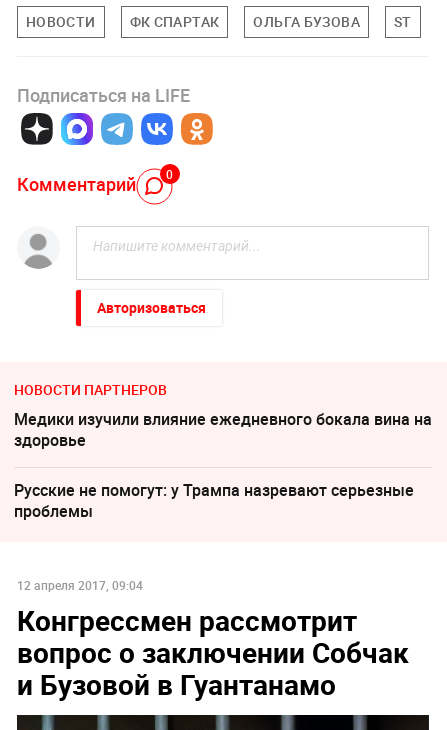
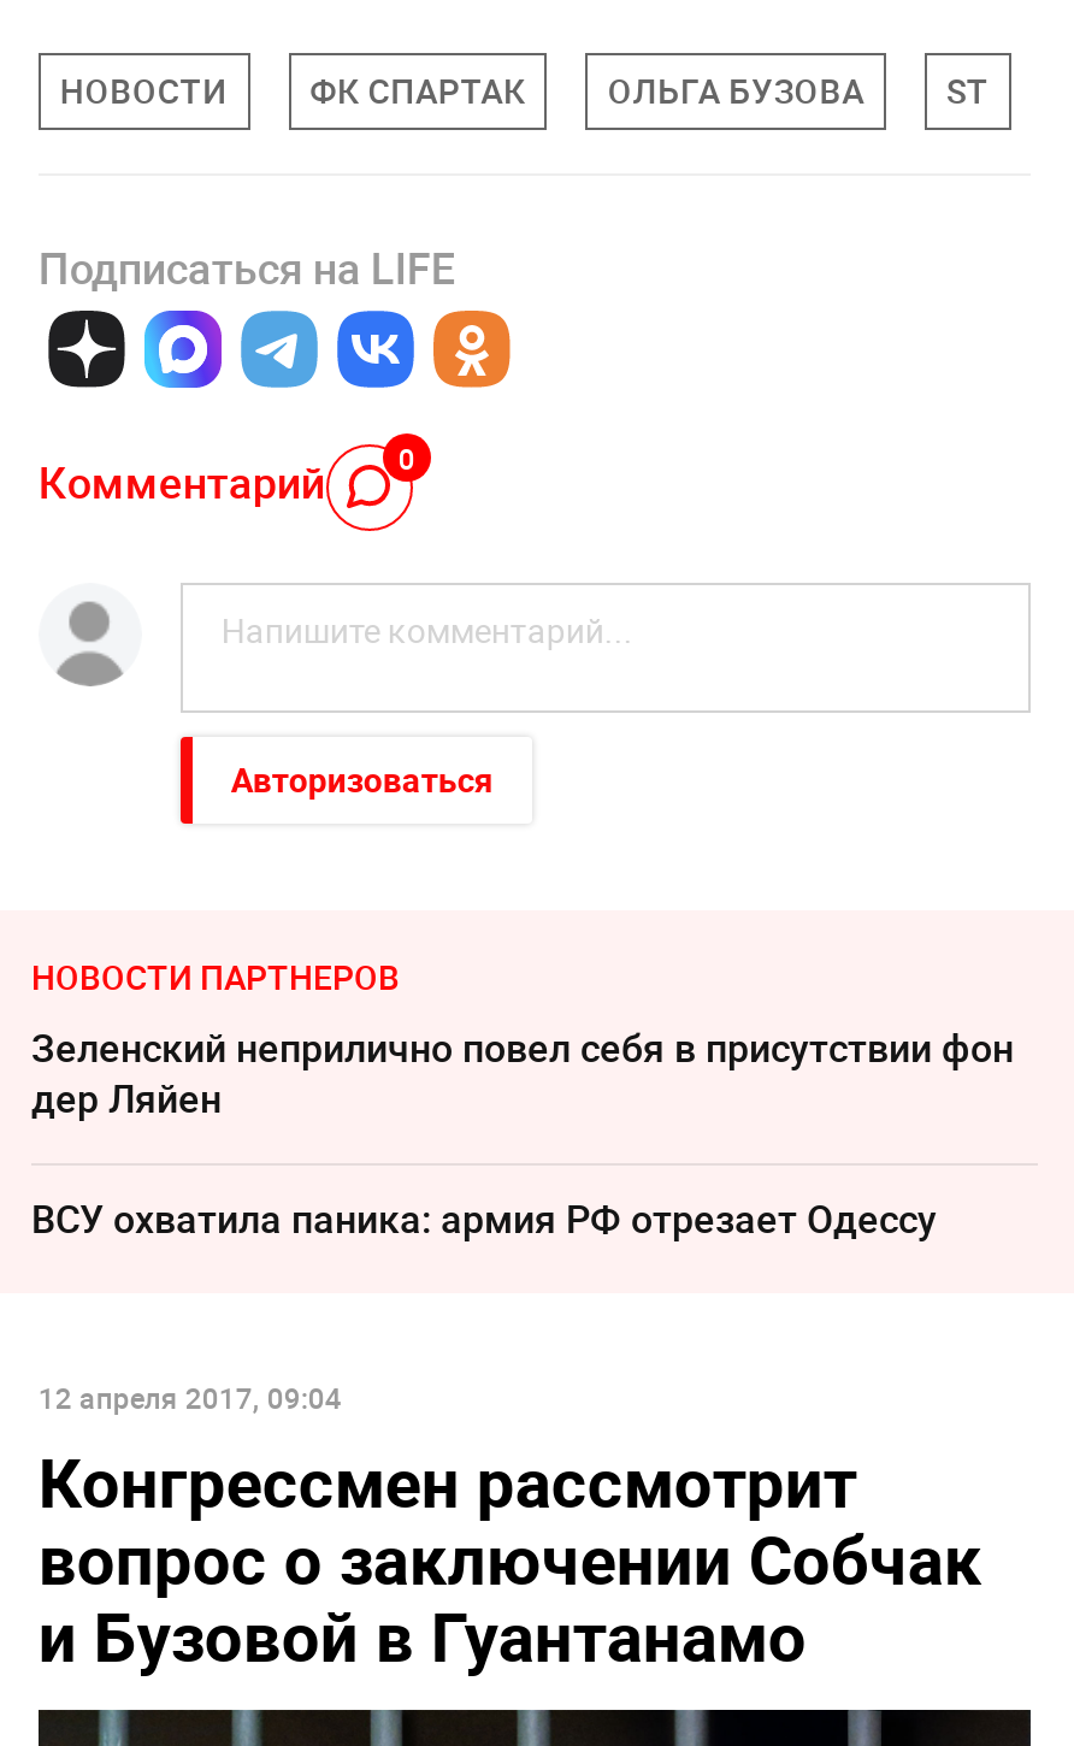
- Медики изучили влияние ежедневного бокала вина на
- здоровье
+ Зеленский неприлично повел cебя в присутствии фон
+ дер Ляйен

- Русские не помогут: у Трампа назревают серьезные
- проблемы
+ ВСУ охватила паника: армия РФ отрезает Одессу
